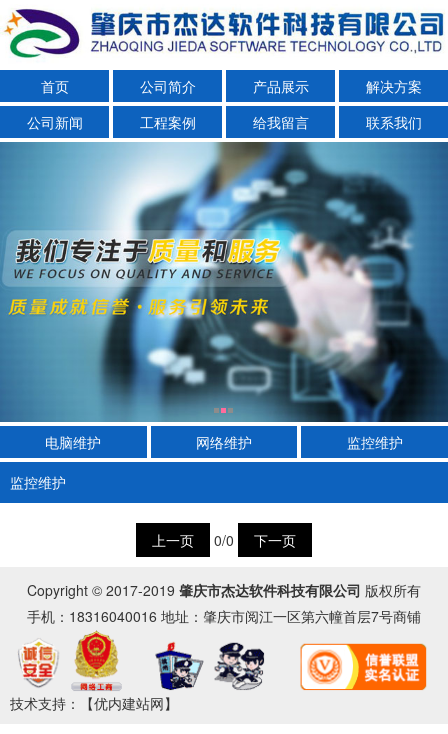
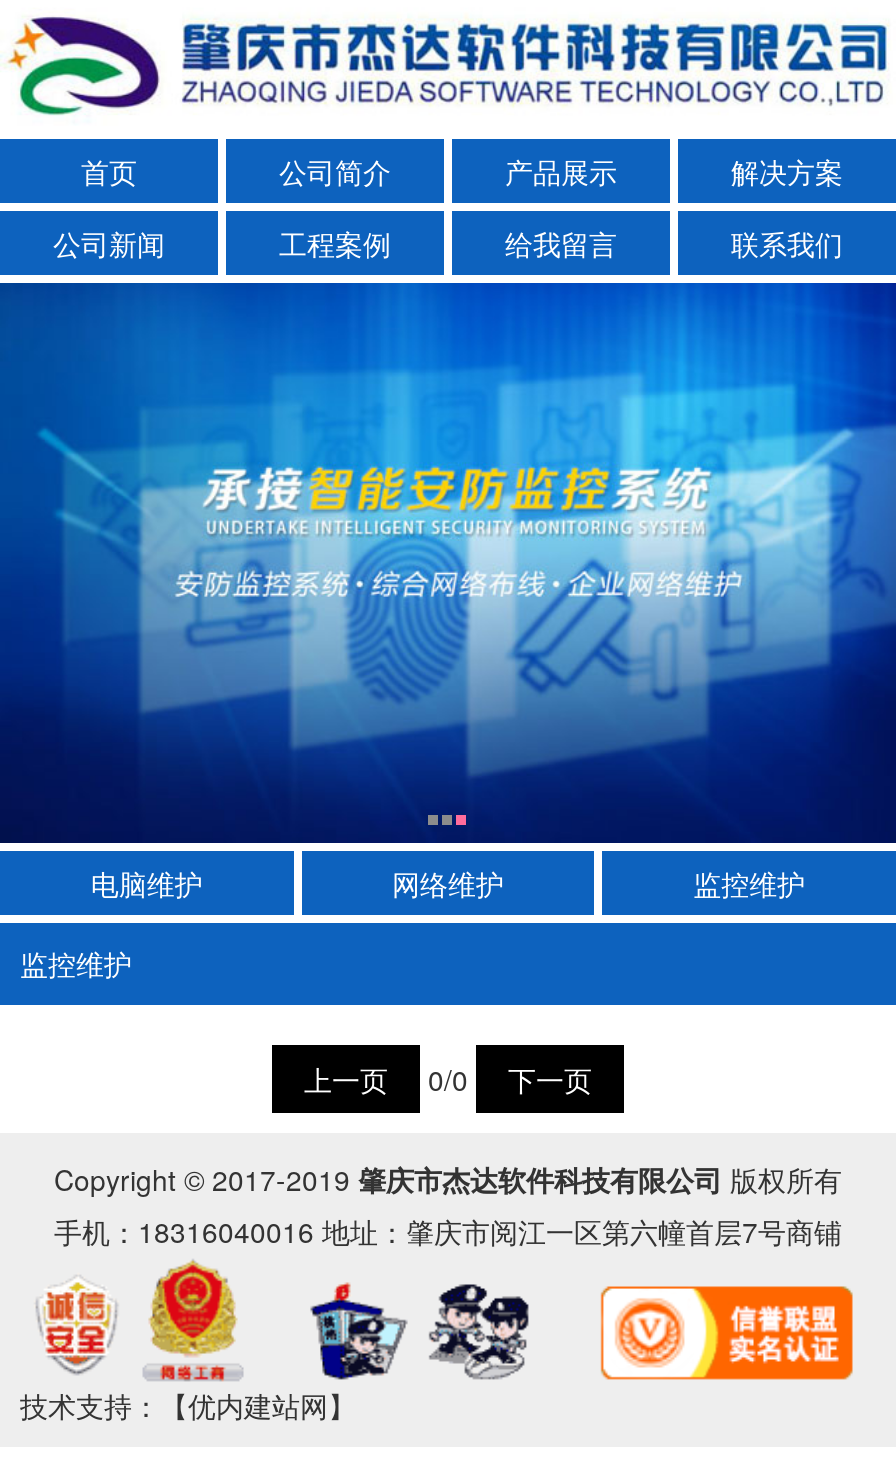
- [image]
+ [image]
